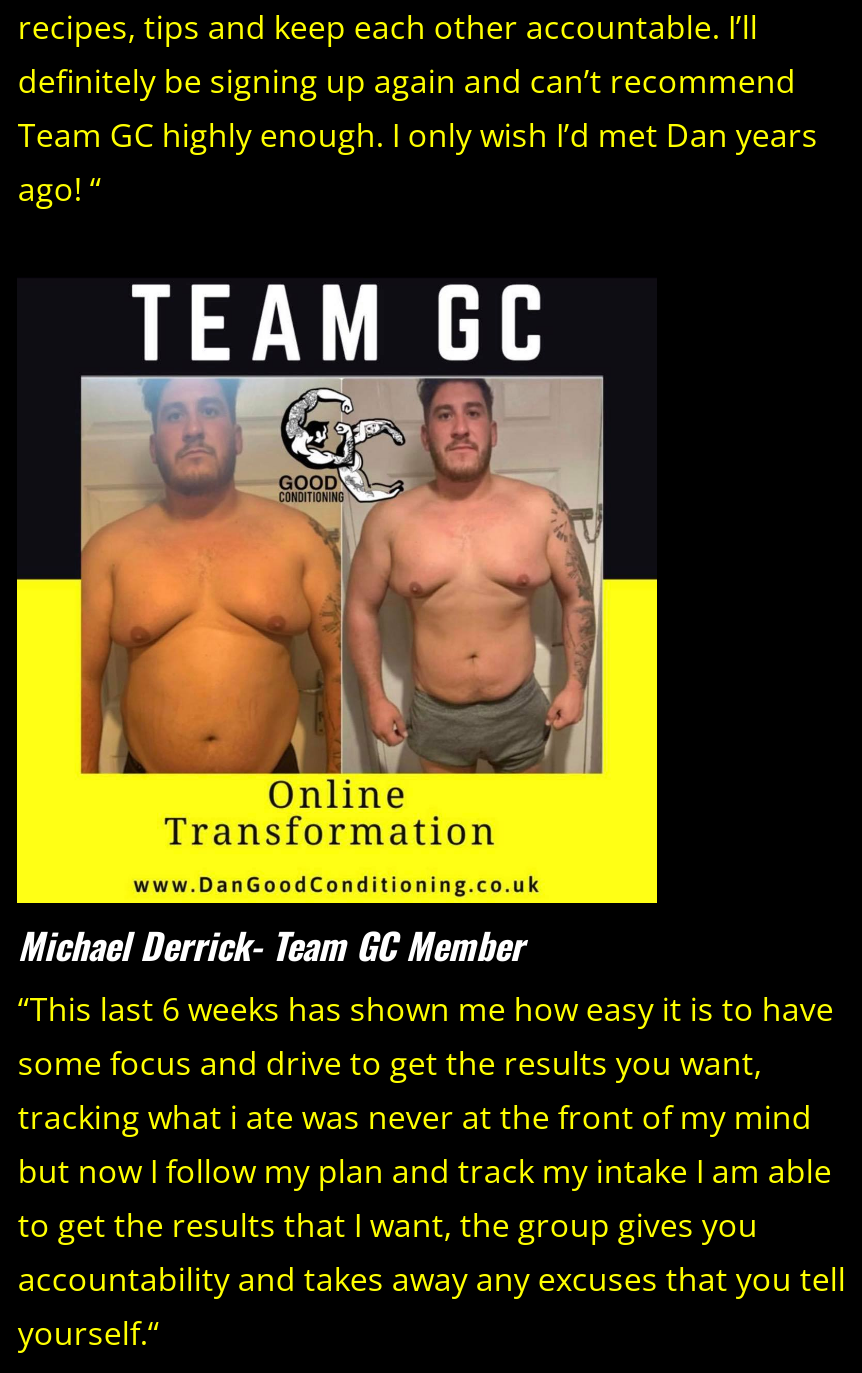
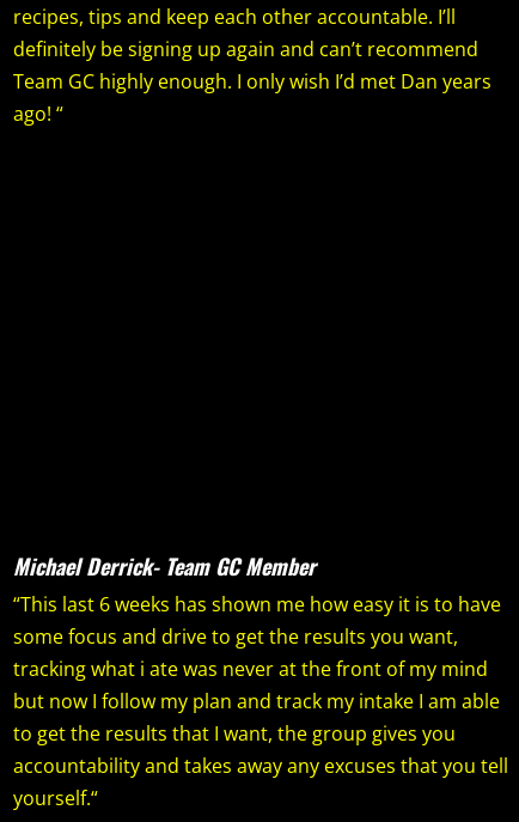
- [image]
